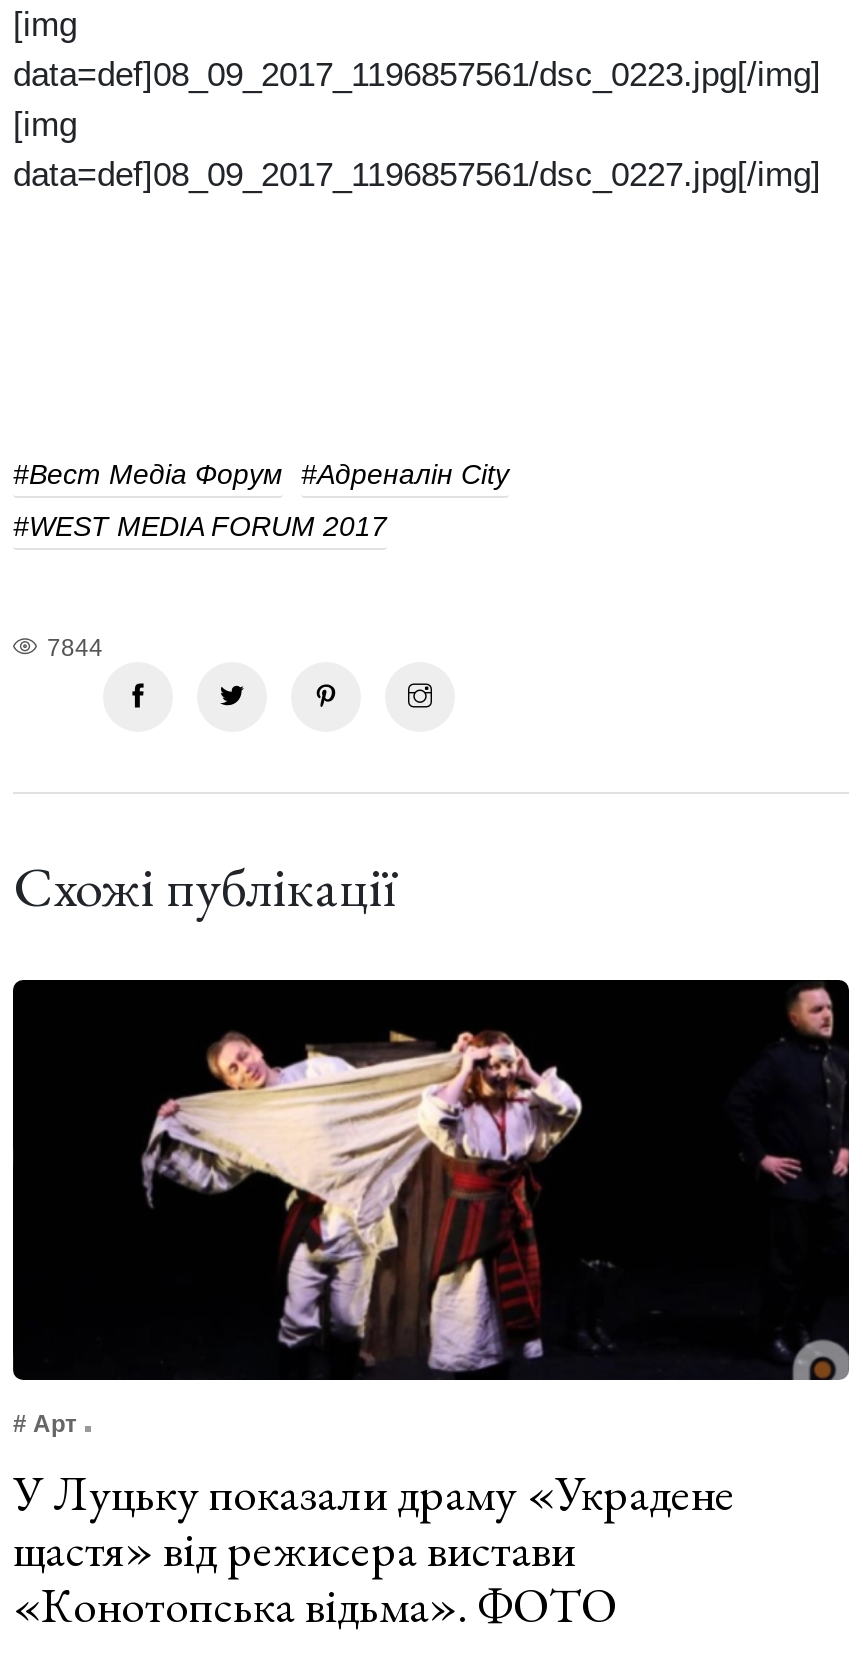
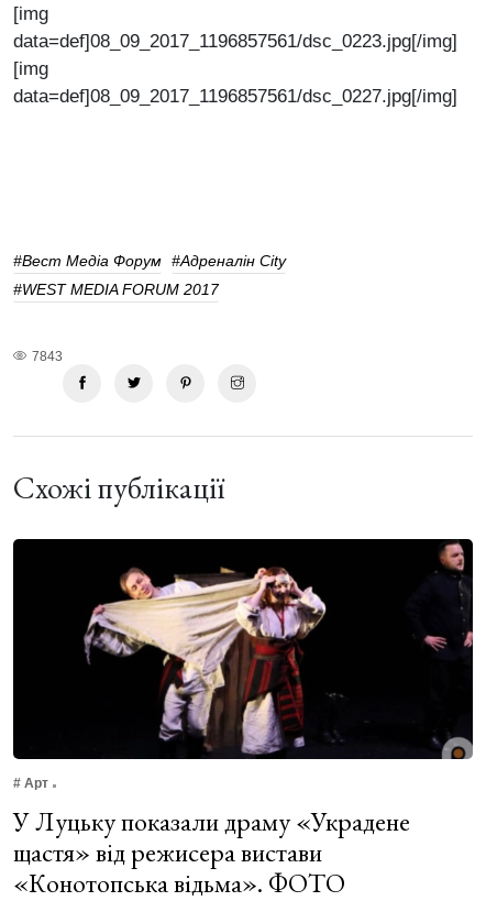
- 7844
+ 7843
